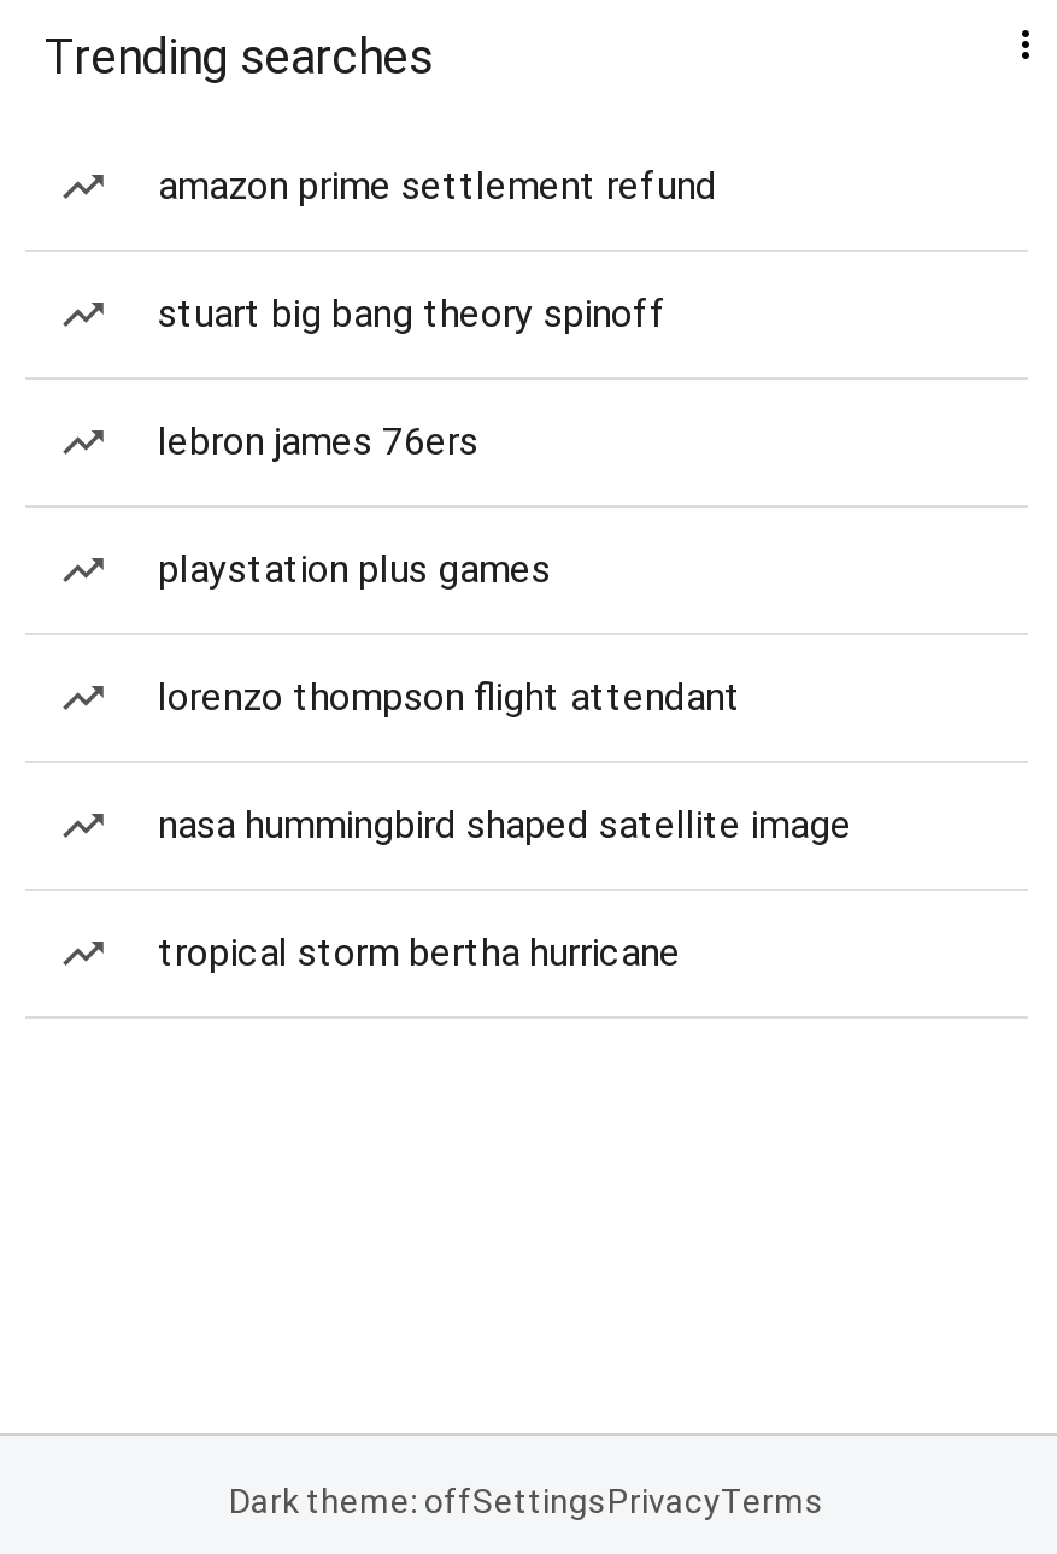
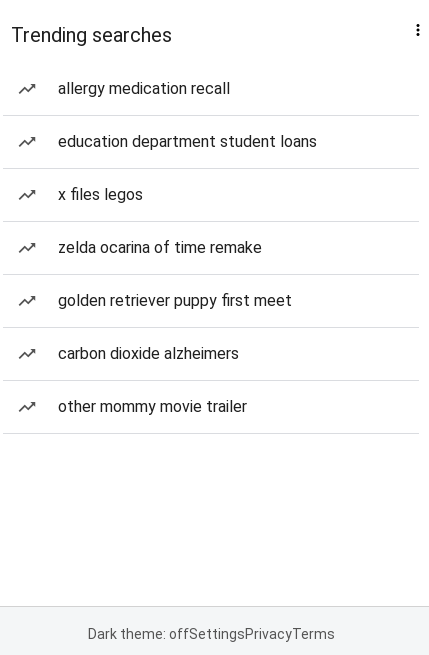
- amazon prime settlement refund
+ allergy medication recall

- stuart big bang theory spinoff
+ education department student loans

- lebron james 76ers
+ x files legos

- playstation plus games
+ zelda ocarina of time remake

- lorenzo thompson flight attendant
+ golden retriever puppy first meet

- nasa hummingbird shaped satellite image
+ carbon dioxide alzheimers

- tropical storm bertha hurricane
+ other mommy movie trailer
